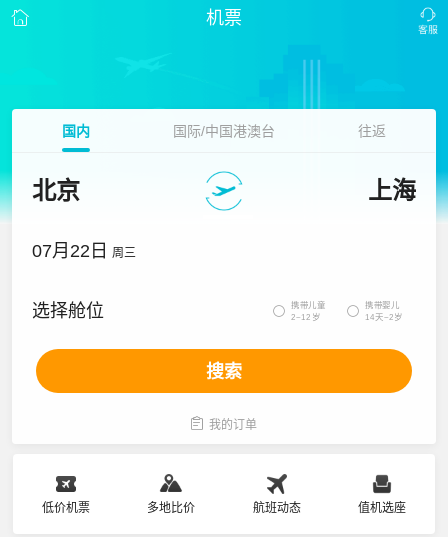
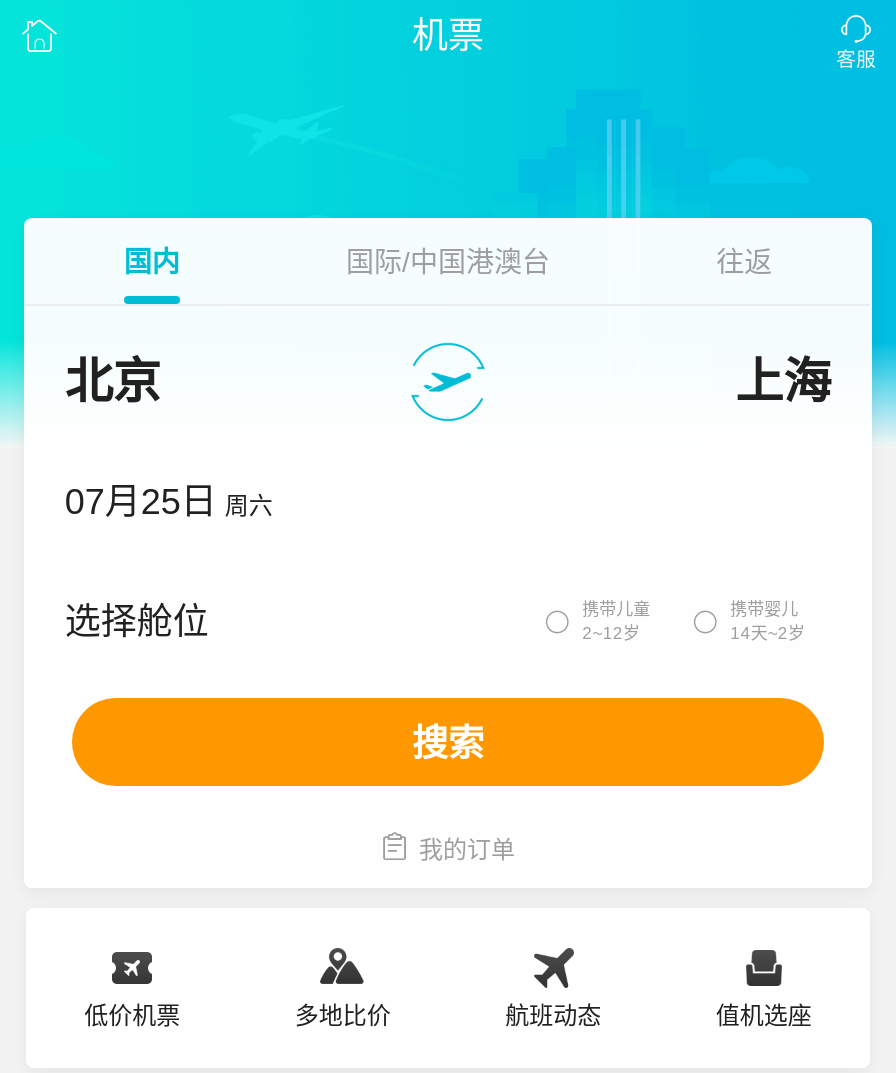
- 07月22日 周三
+ 07月25日 周六
